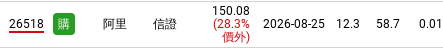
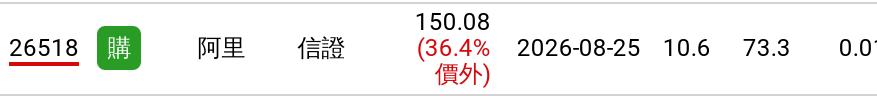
- (28.3%
+ (36.4%

- 12.3
+ 10.6

- 58.7
+ 73.3
